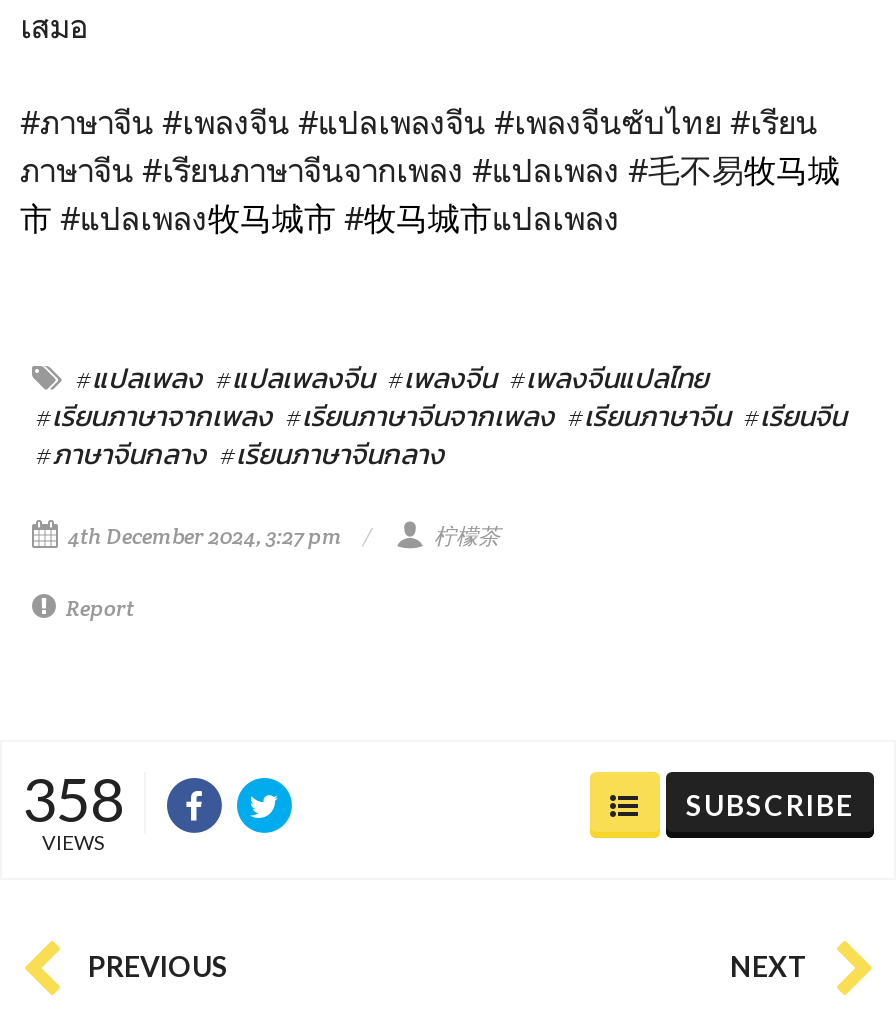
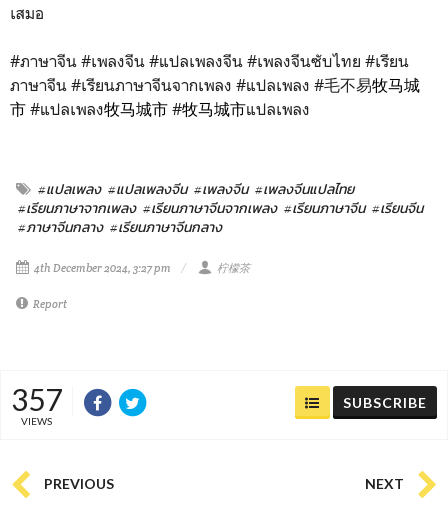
- 358
+ 357
